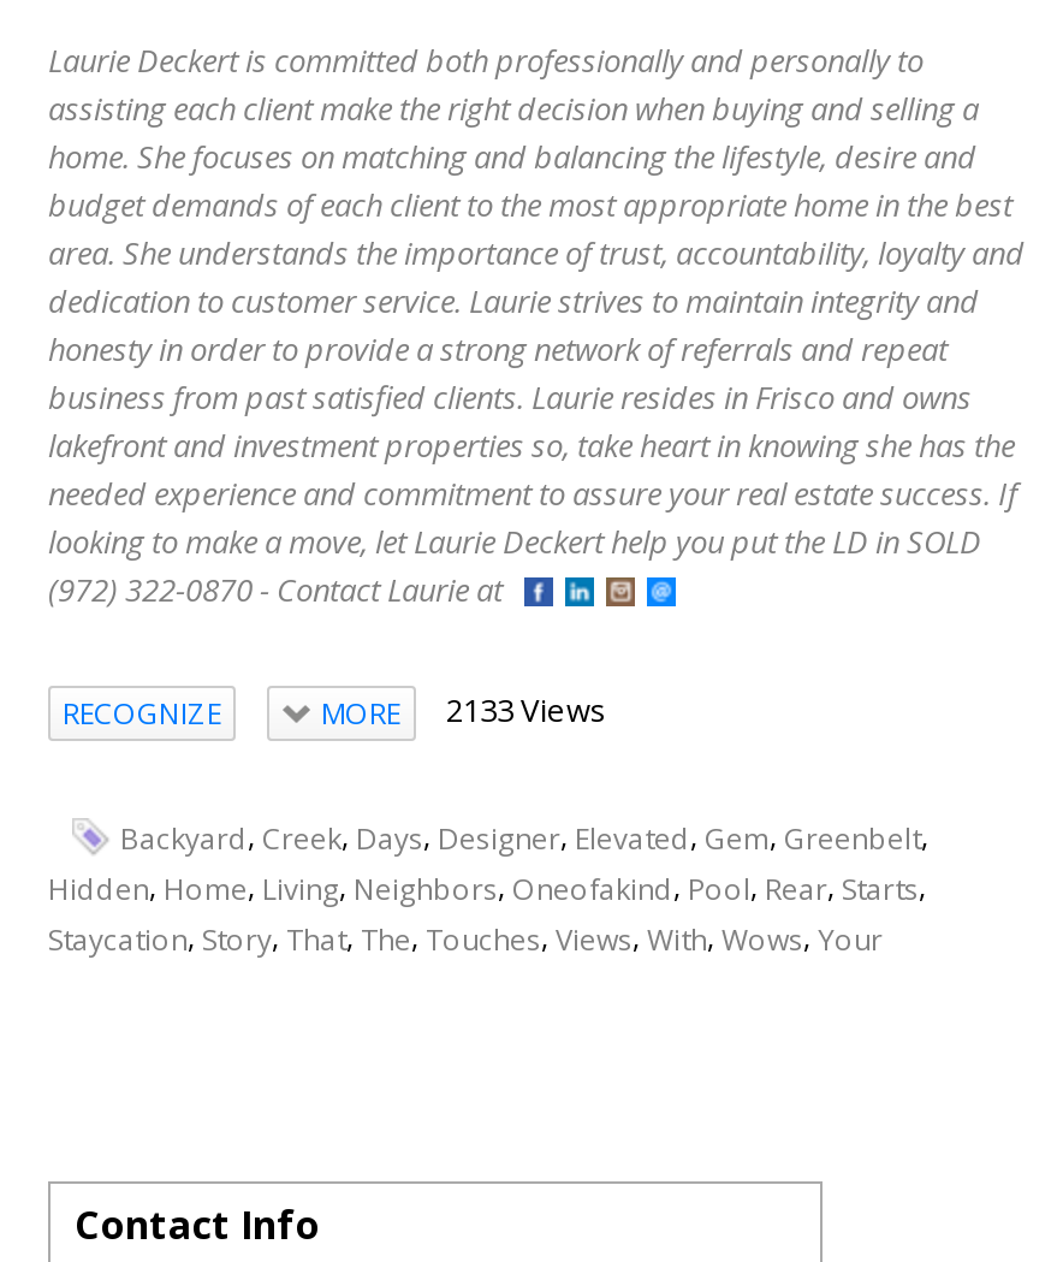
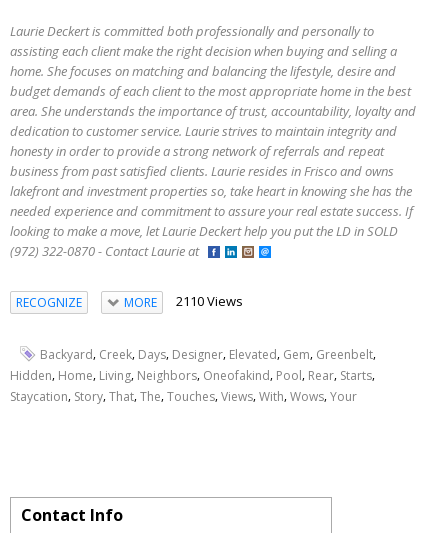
- MORE 2133 Views
+ MORE 2110 Views
